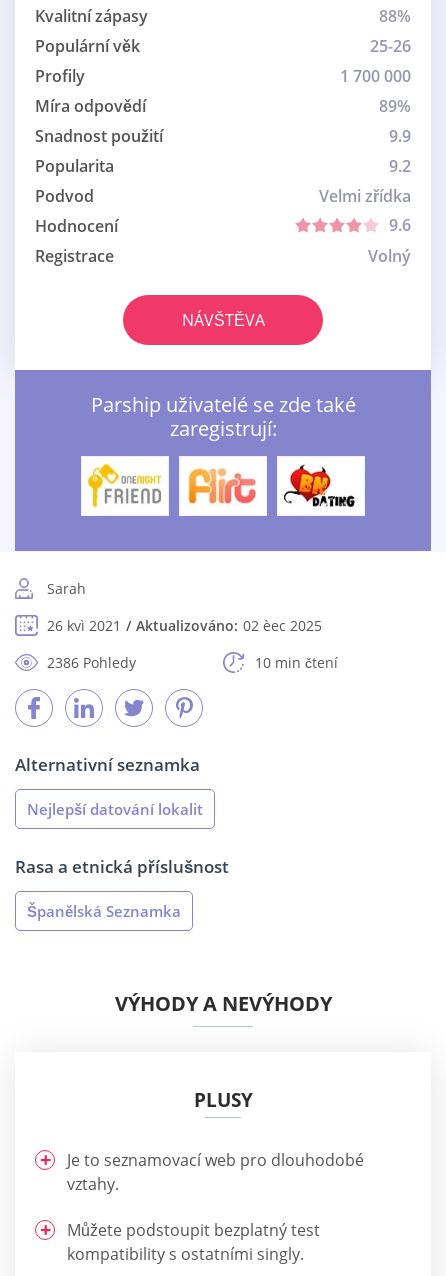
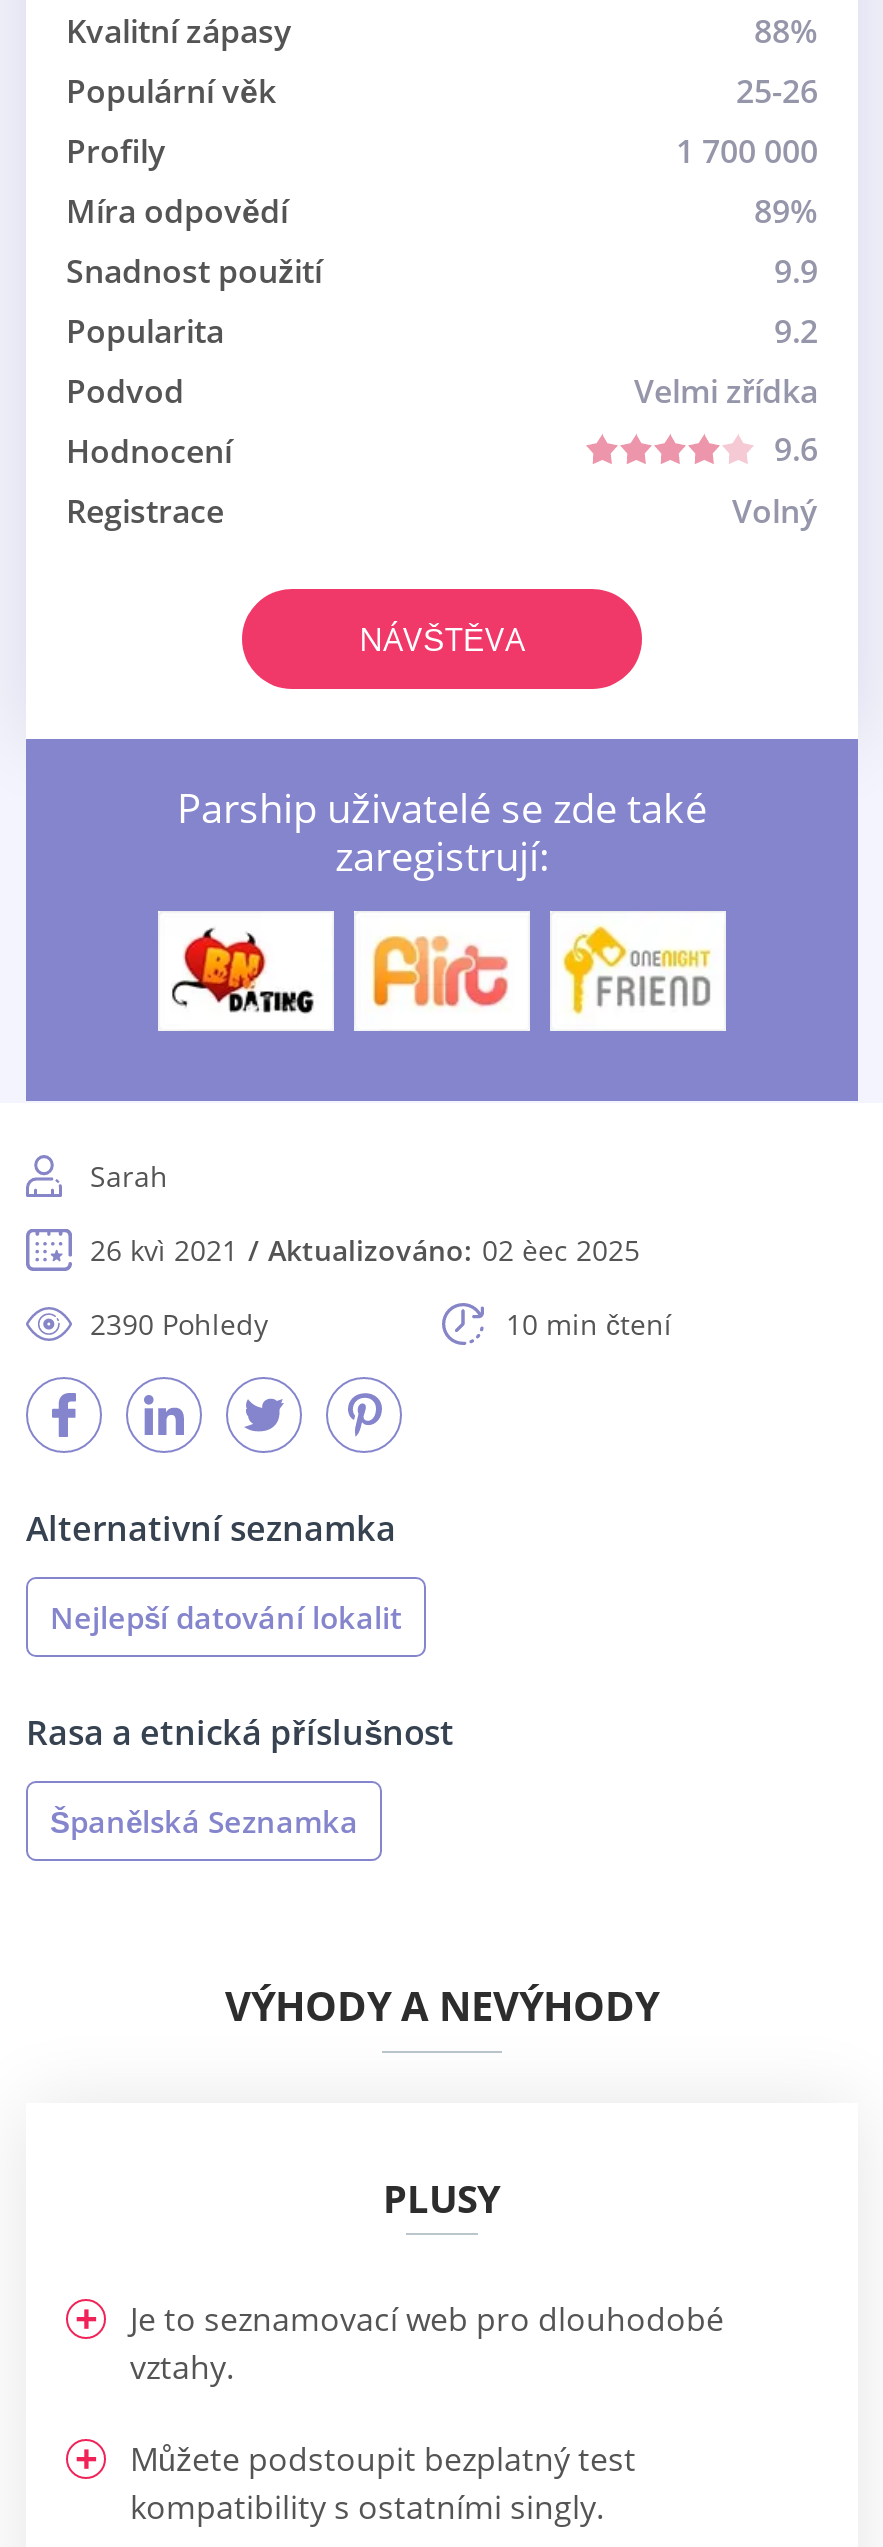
- [image]
+ [image]

- [image]
+ [image]

- 2386 Pohledy
+ 2390 Pohledy
